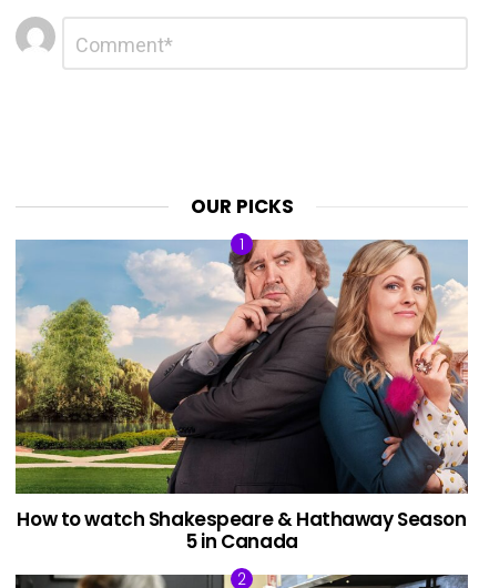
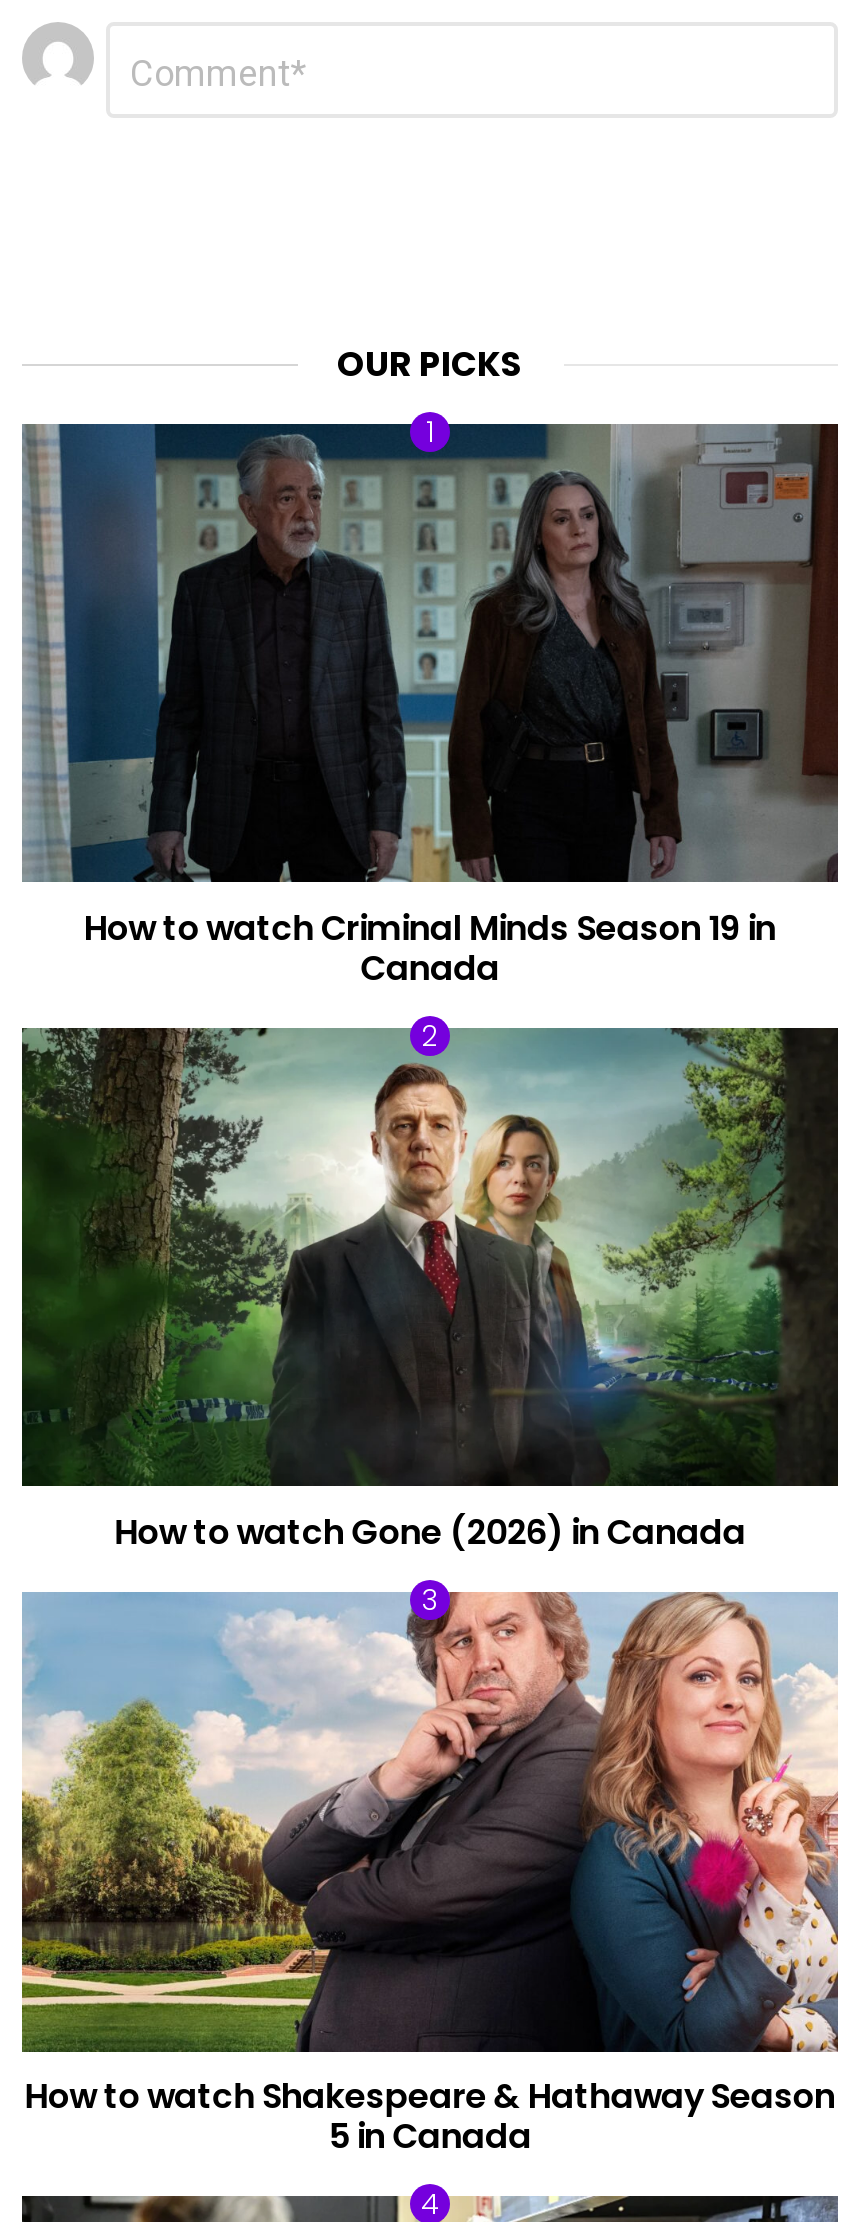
+ [image]
+ How to watch Criminal Minds Season 19 in
+ Canada

+ [image]
+ How to watch Gone (2026) in Canada
